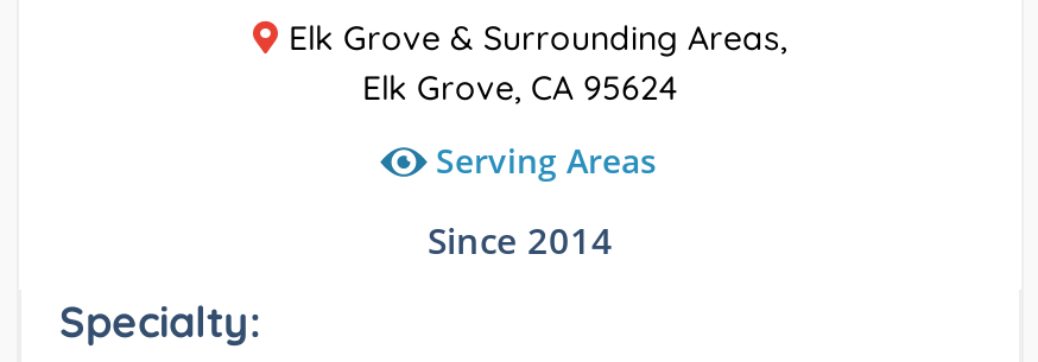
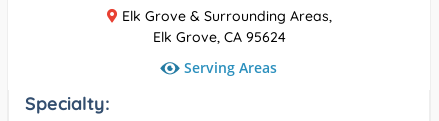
- Since 2014
